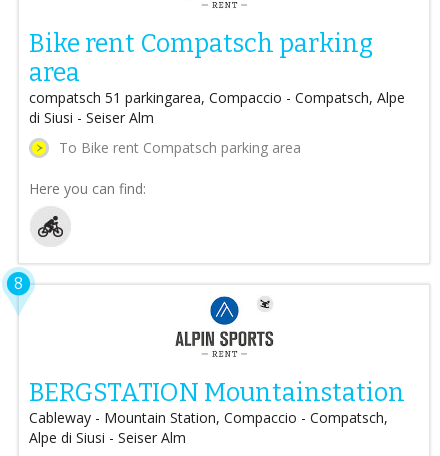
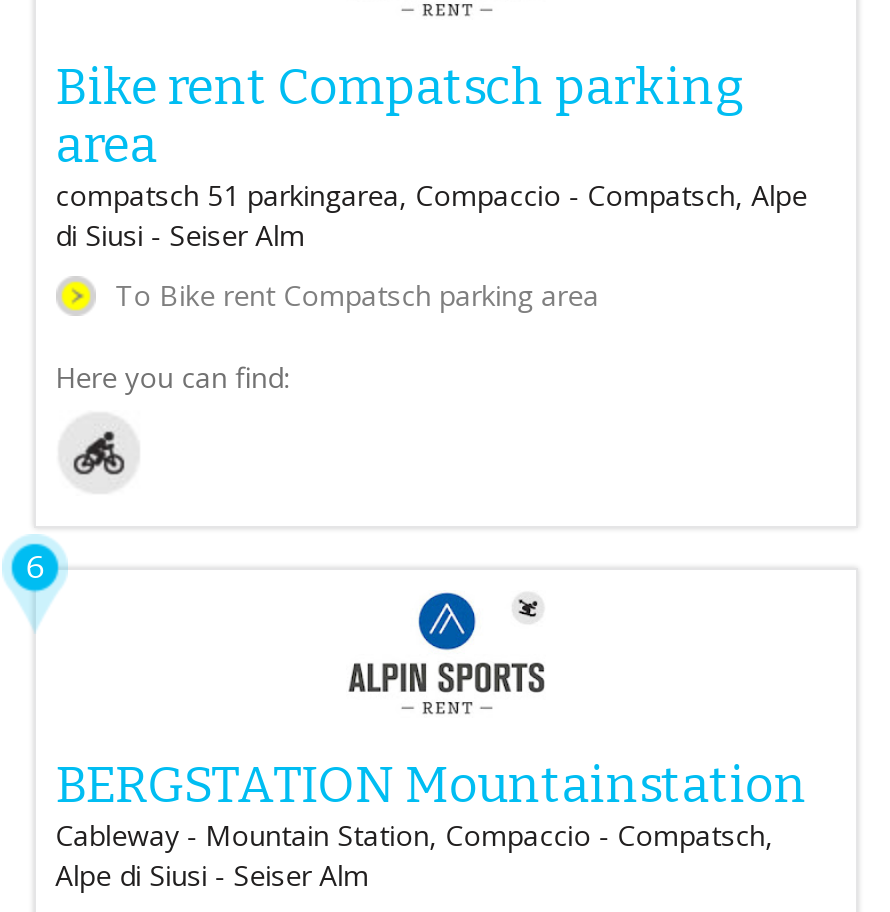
- 8
+ 6
